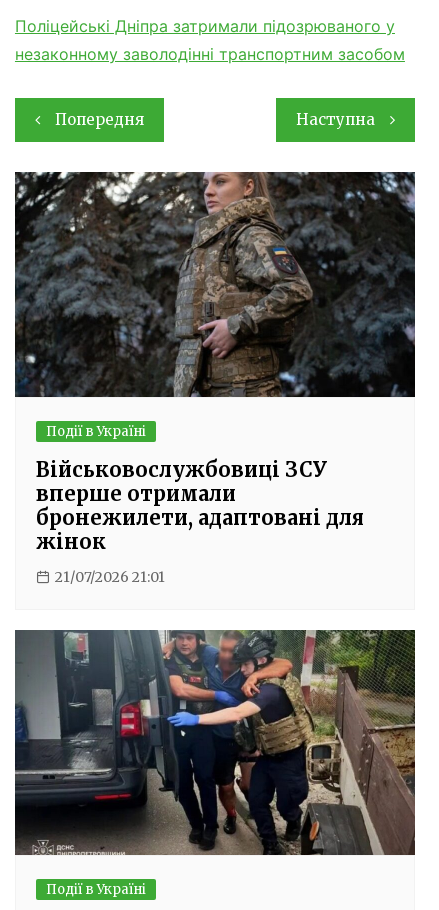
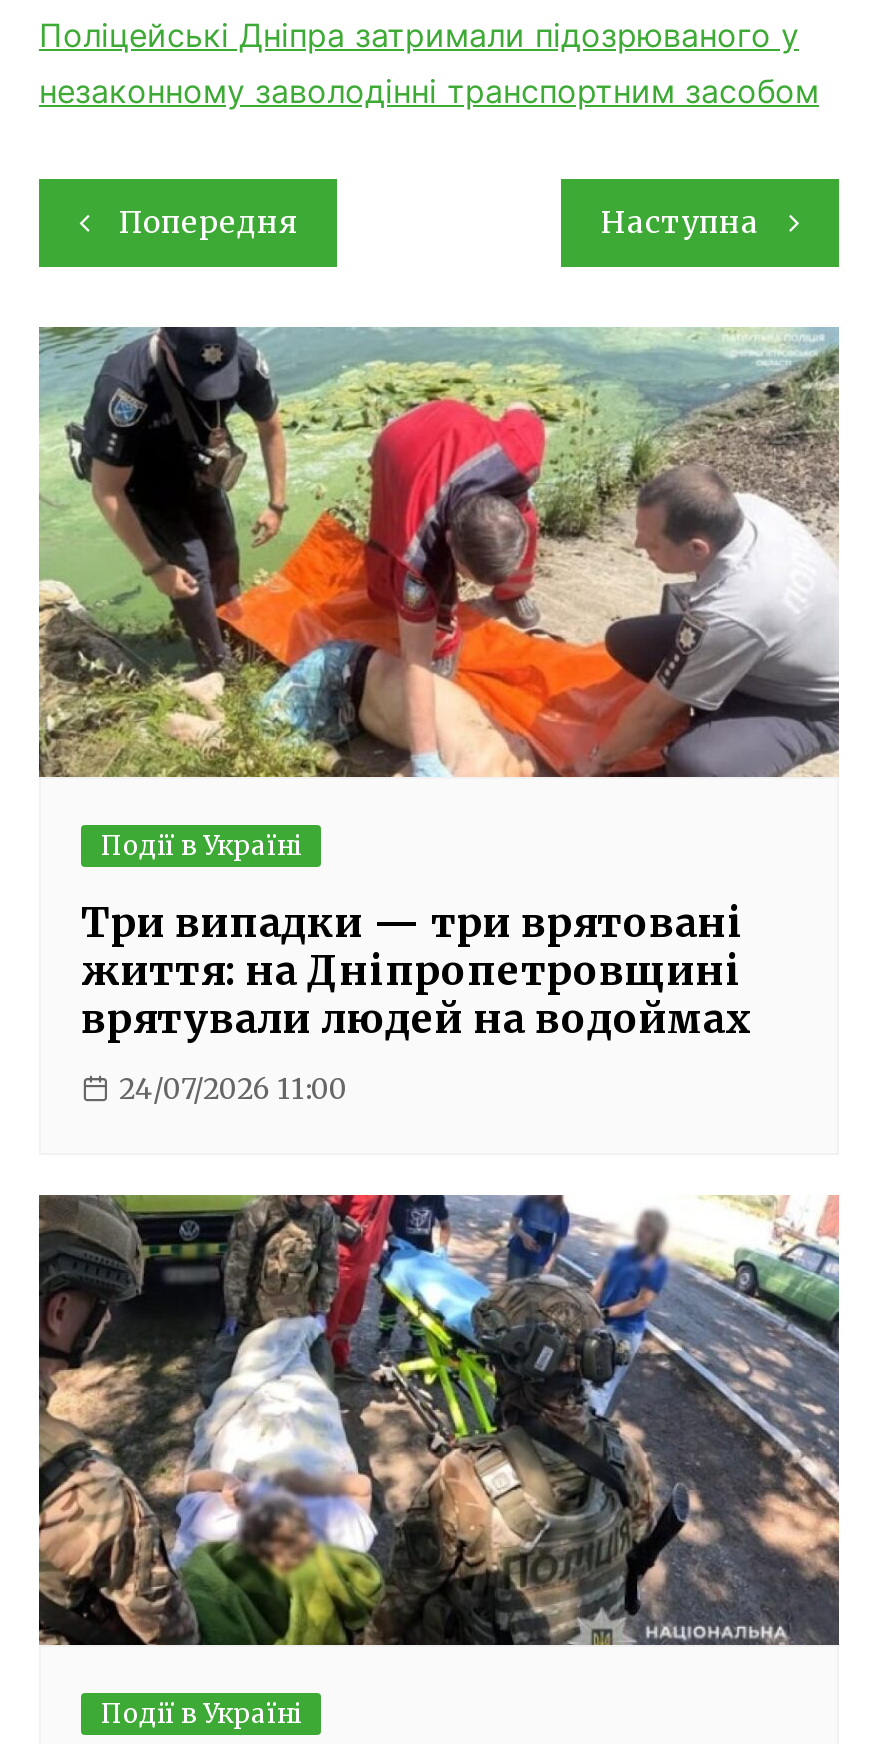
- [image]
+ [image]

- Військовослужбовиці ЗСУ
- вперше отримали
- бронежилети, адаптовані для
- жінок
+ Три випадки — три врятовані
+ життя: на Дніпропетровщині
+ врятували людей на водоймах

- 21/07/2026 21:01
+ 24/07/2026 11:00

- [image]
+ [image]
